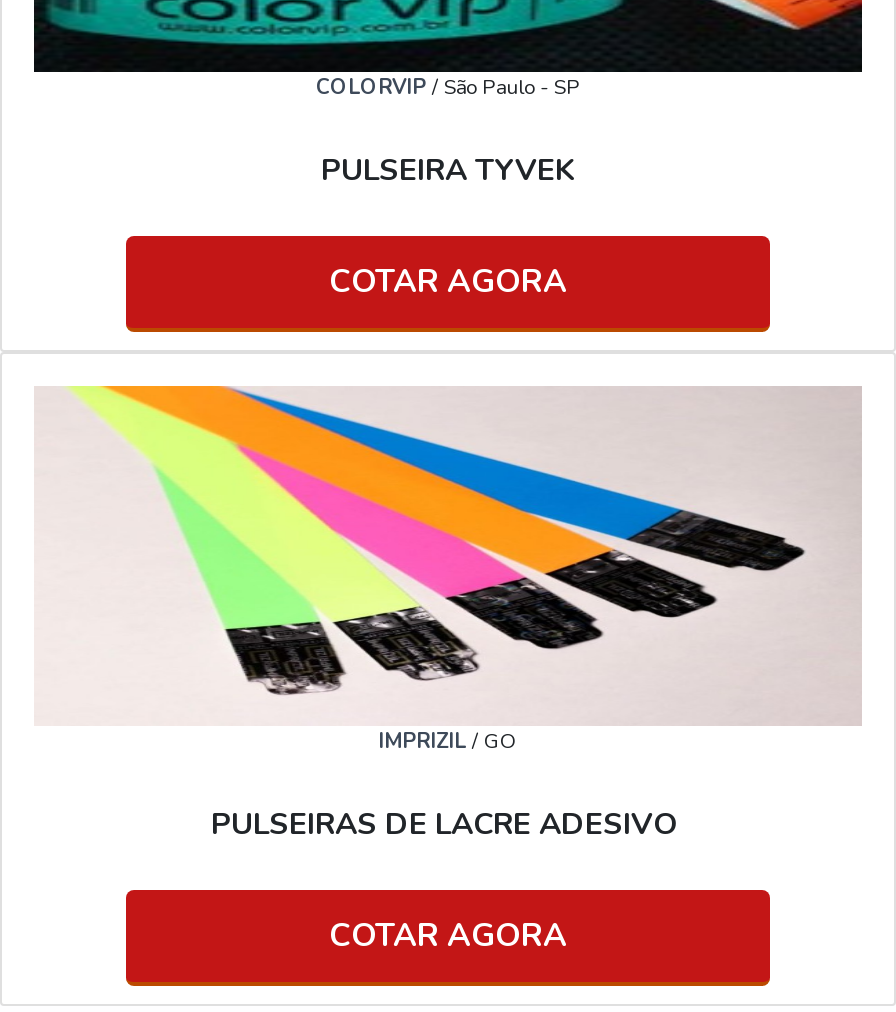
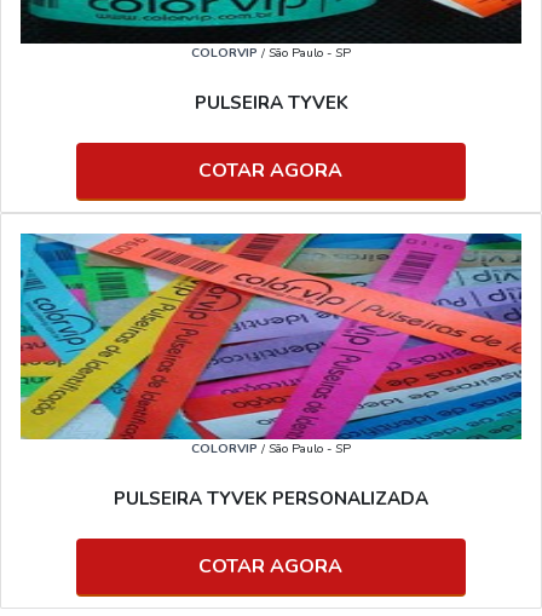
- [image]
- IMPRIZIL / GO
+ [image]
+ COLORVIP / São Paulo - SP

- PULSEIRAS DE LACRE ADESIVO
+ PULSEIRA TYVEK PERSONALIZADA
